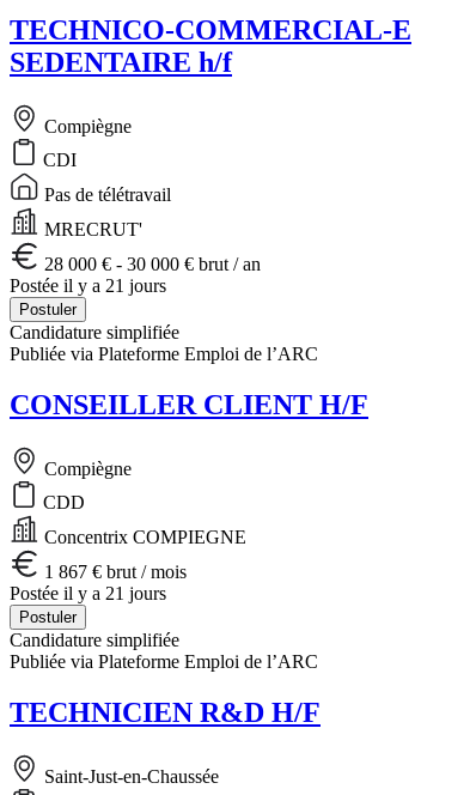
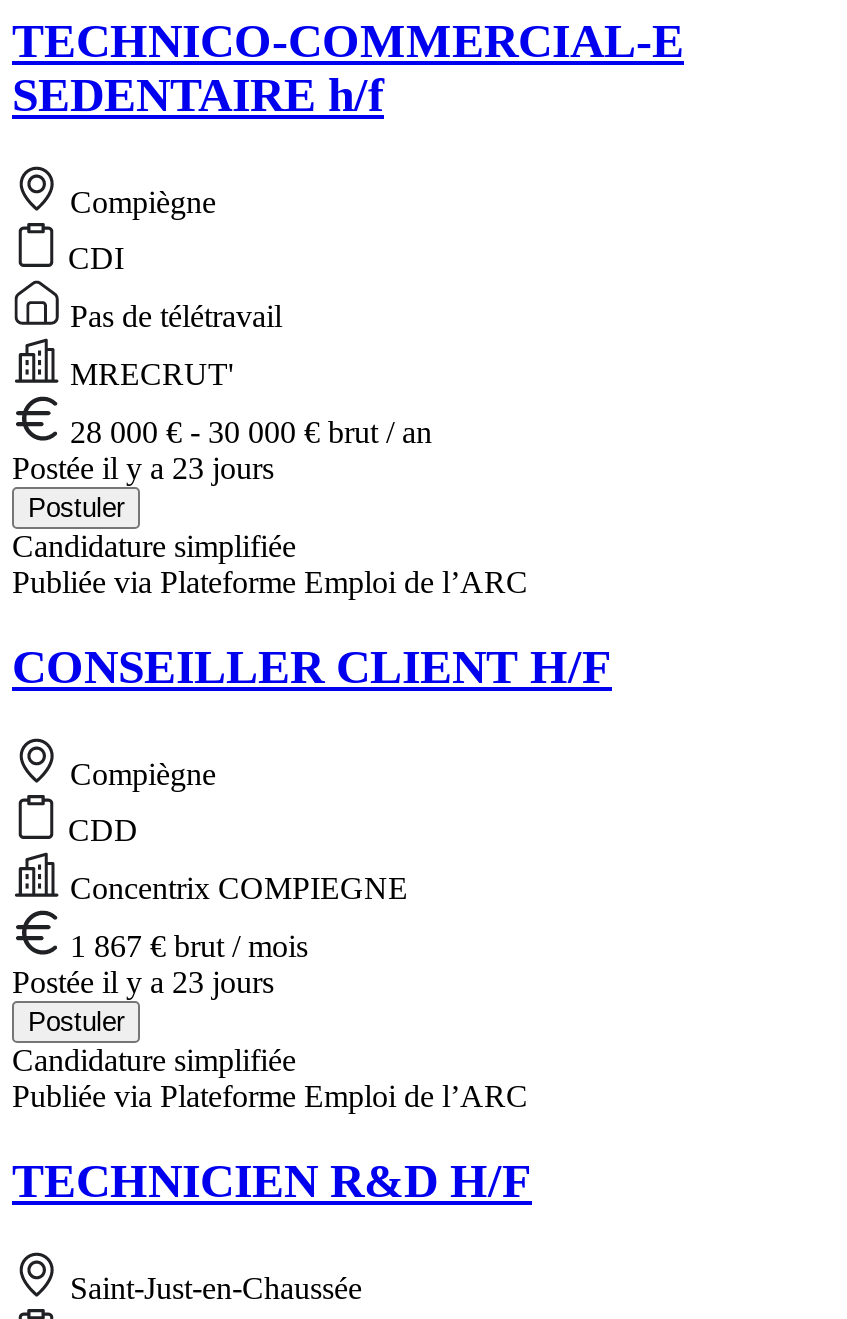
- Postée il y a 21 jours
+ Postée il y a 23 jours

- Postée il y a 21 jours
+ Postée il y a 23 jours
